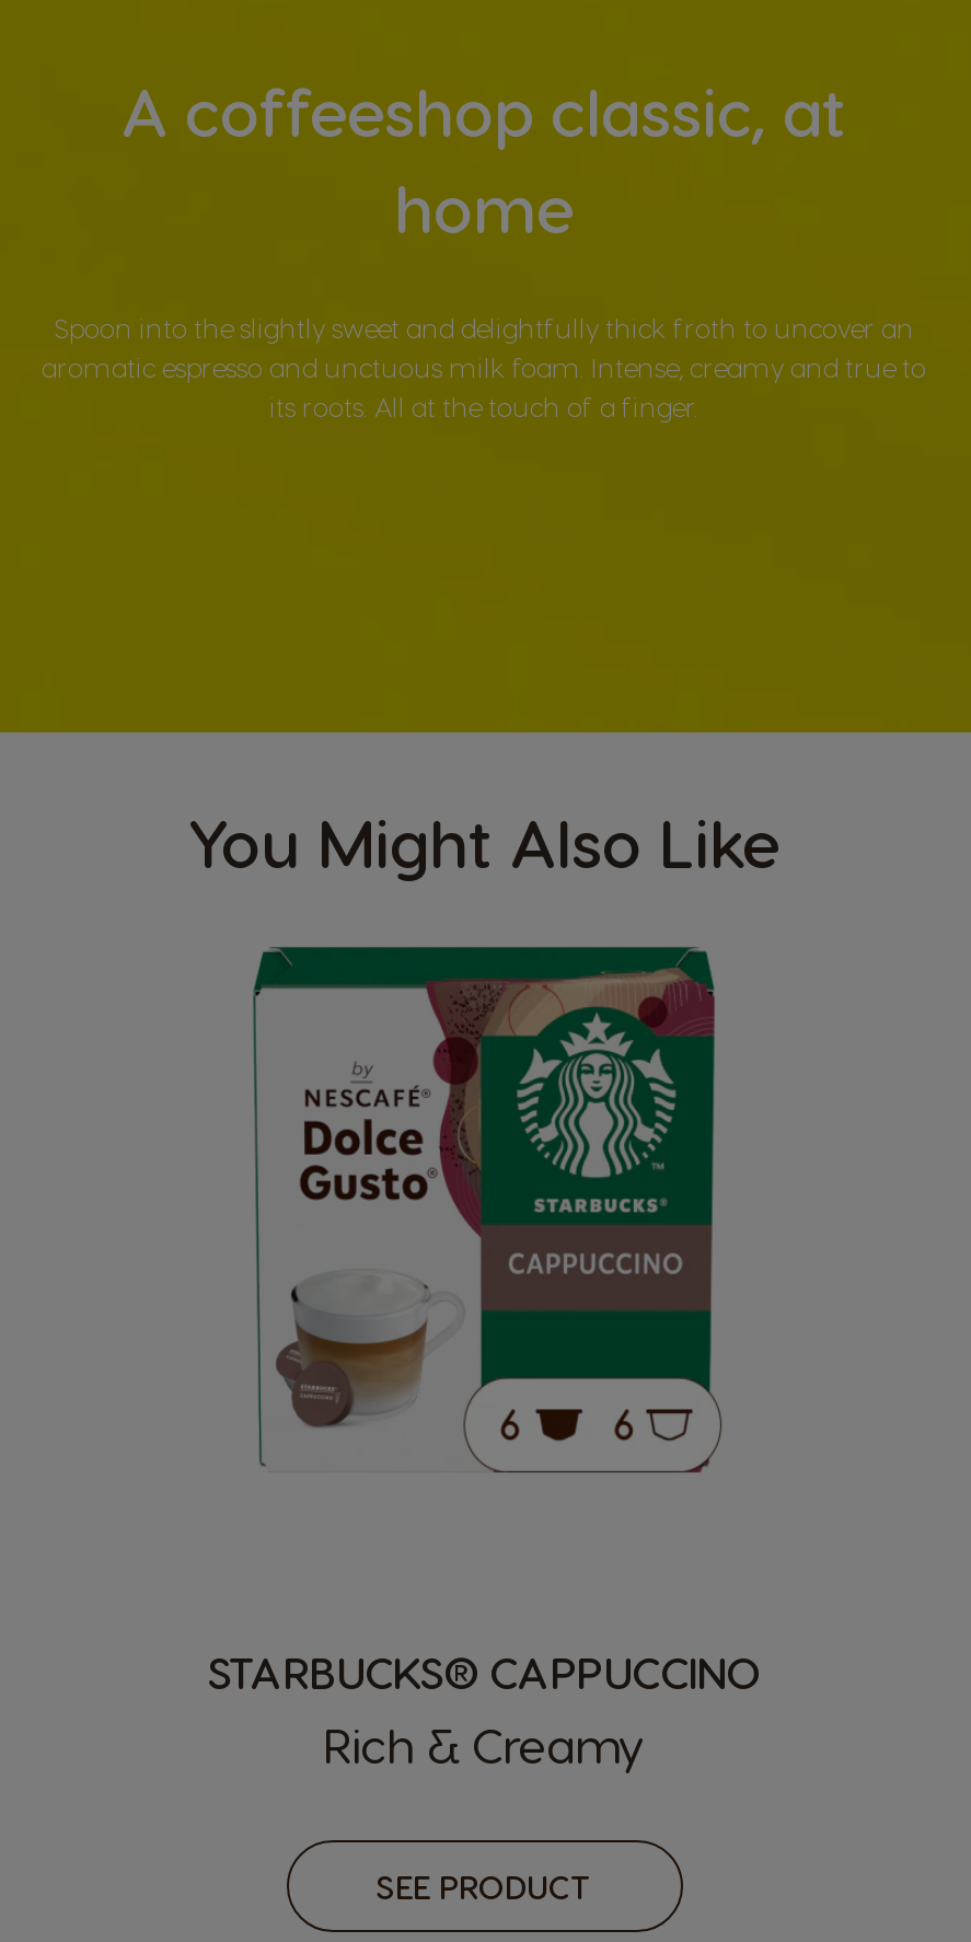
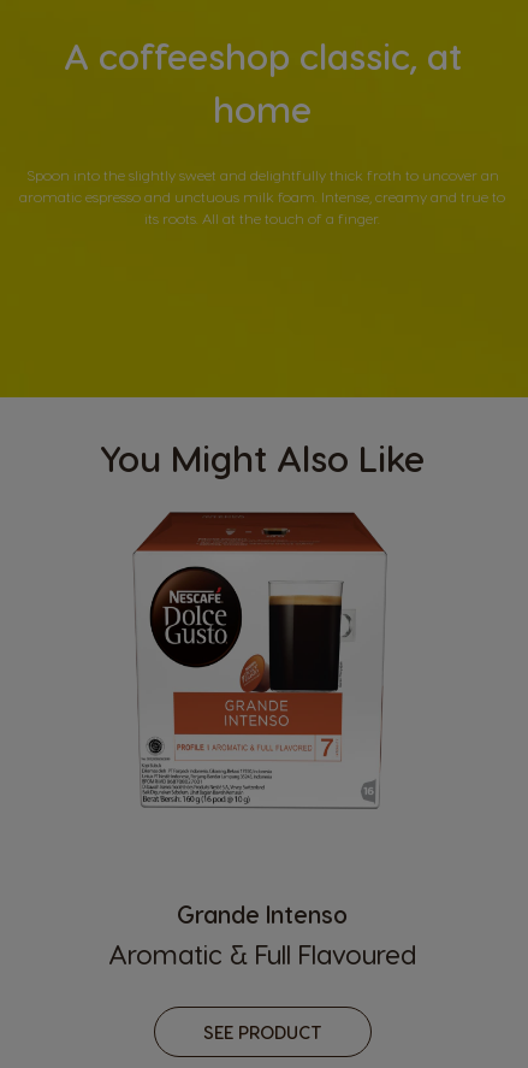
- [image]
+ [image]

- STARBUCKS® CAPPUCCINO
- Rich & Creamy
+ Grande Intenso
+ Aromatic & Full Flavoured
